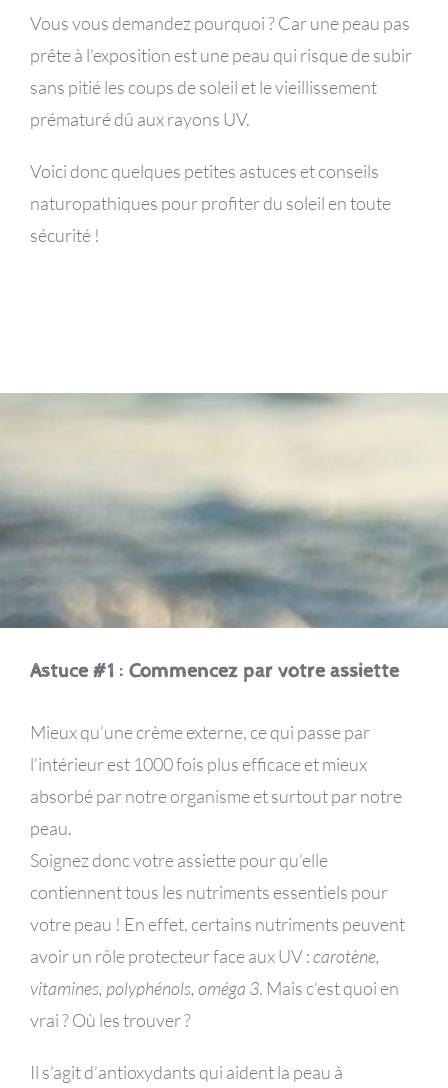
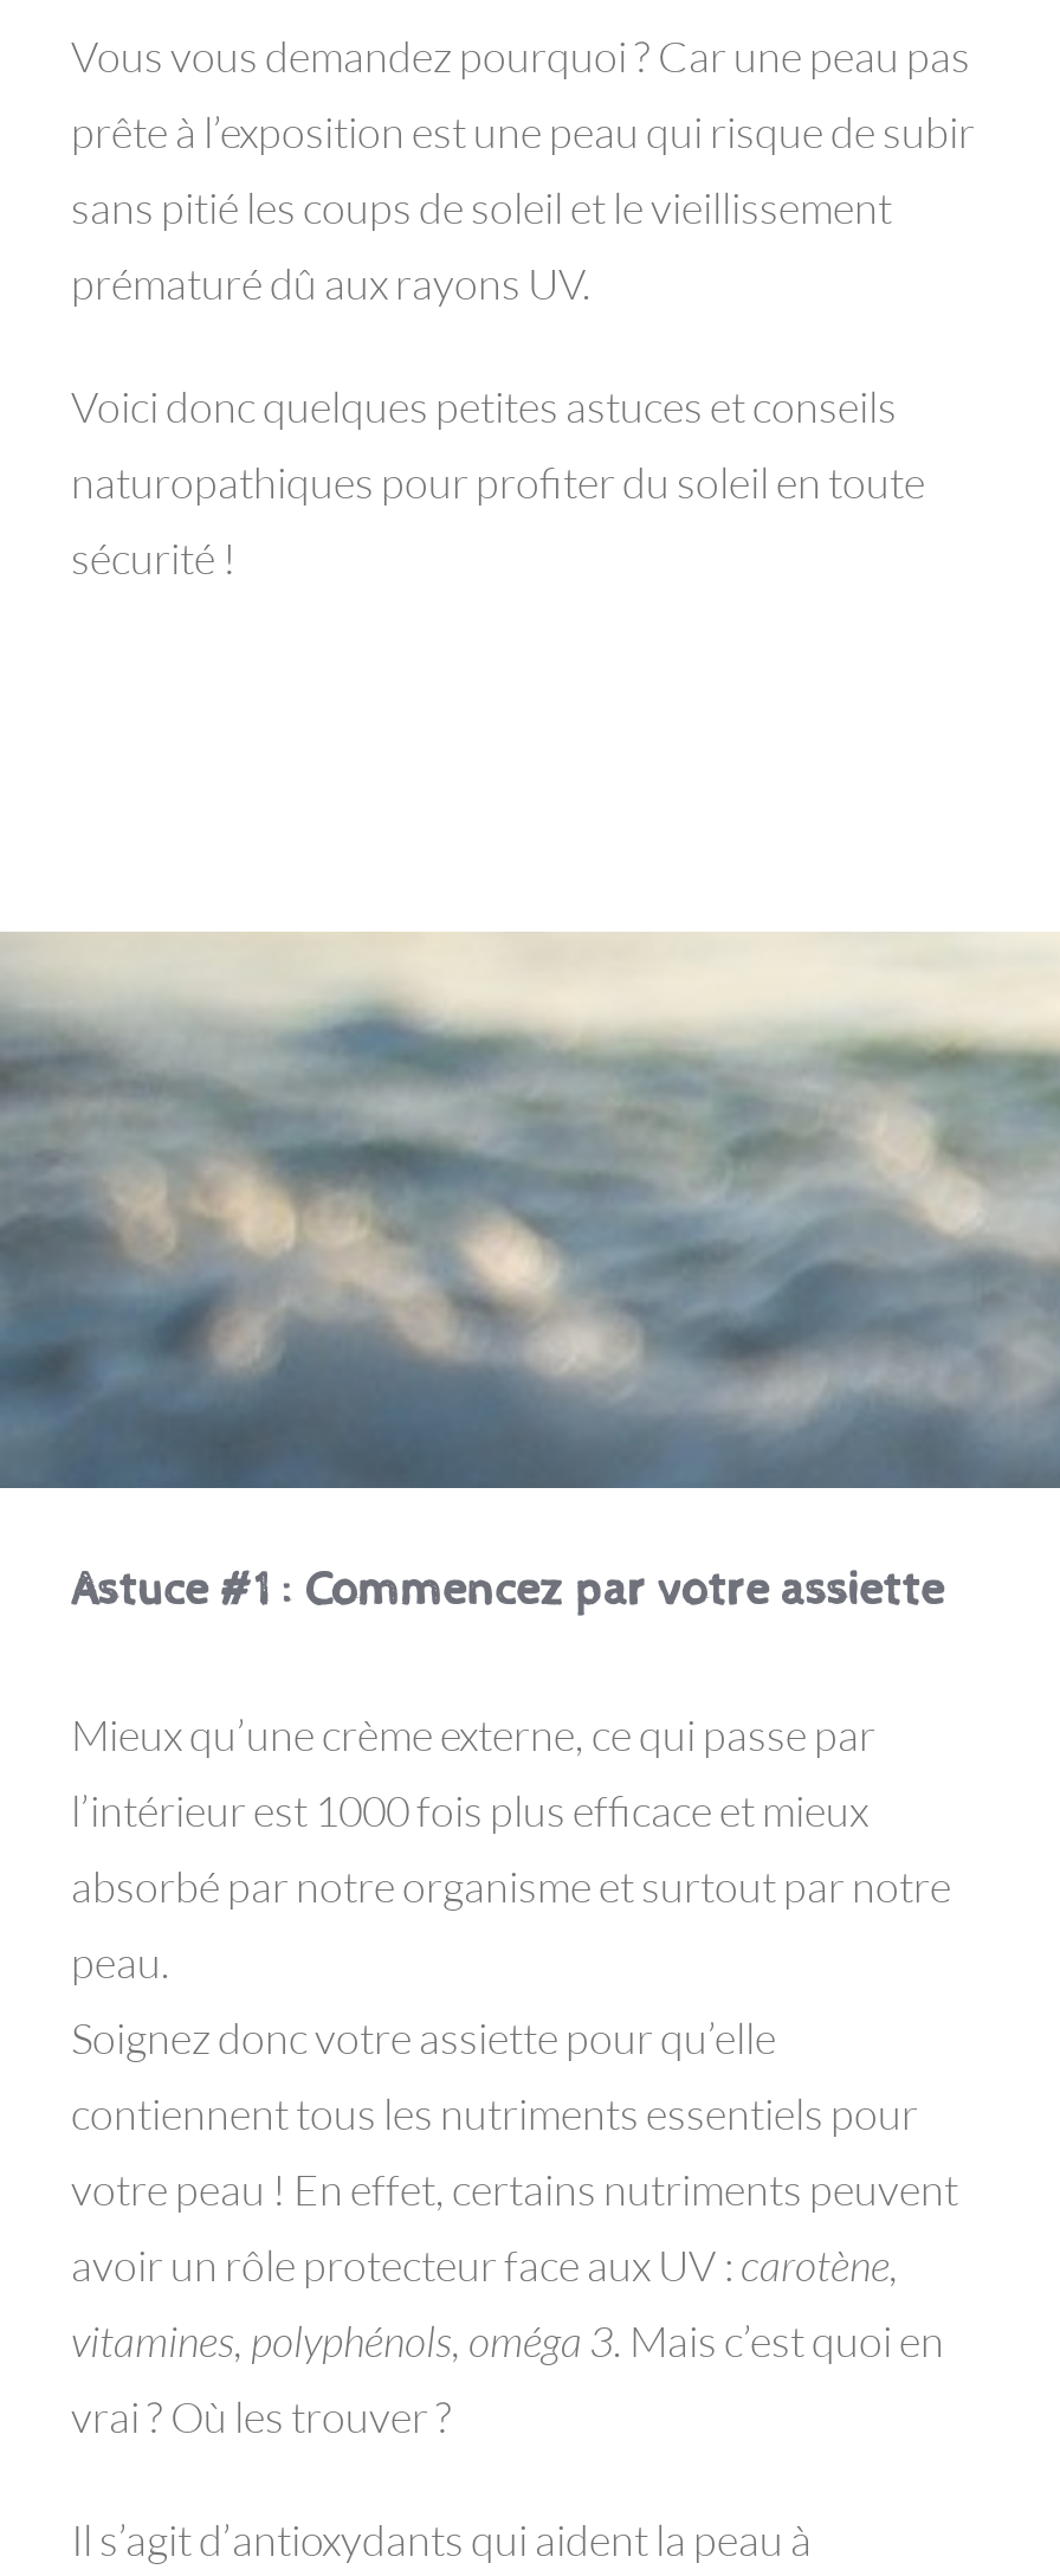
- [image]
+ [image]
